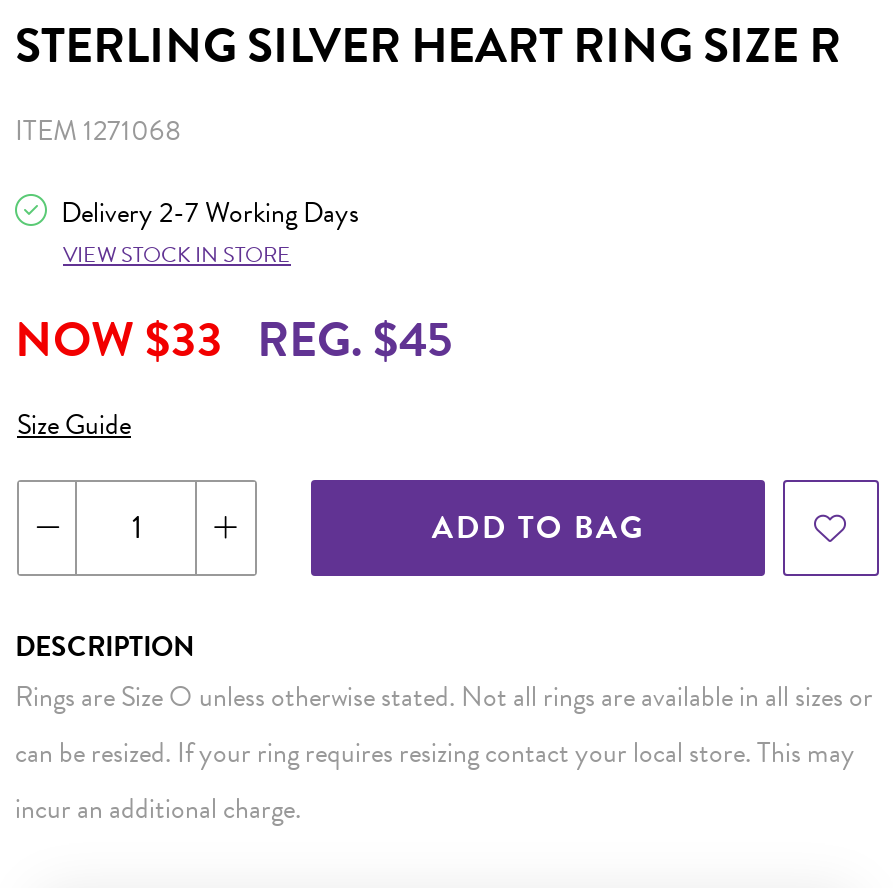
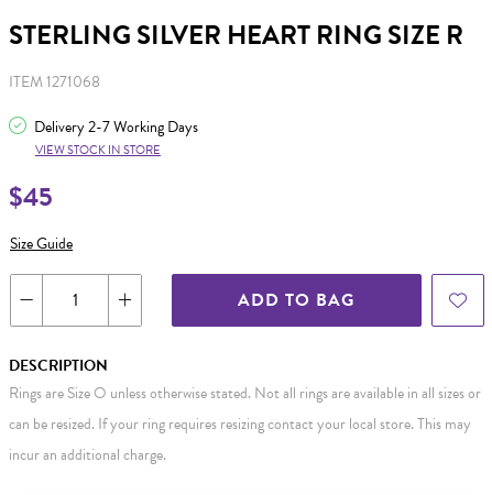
- NOW $33 REG. $45
+ $45
